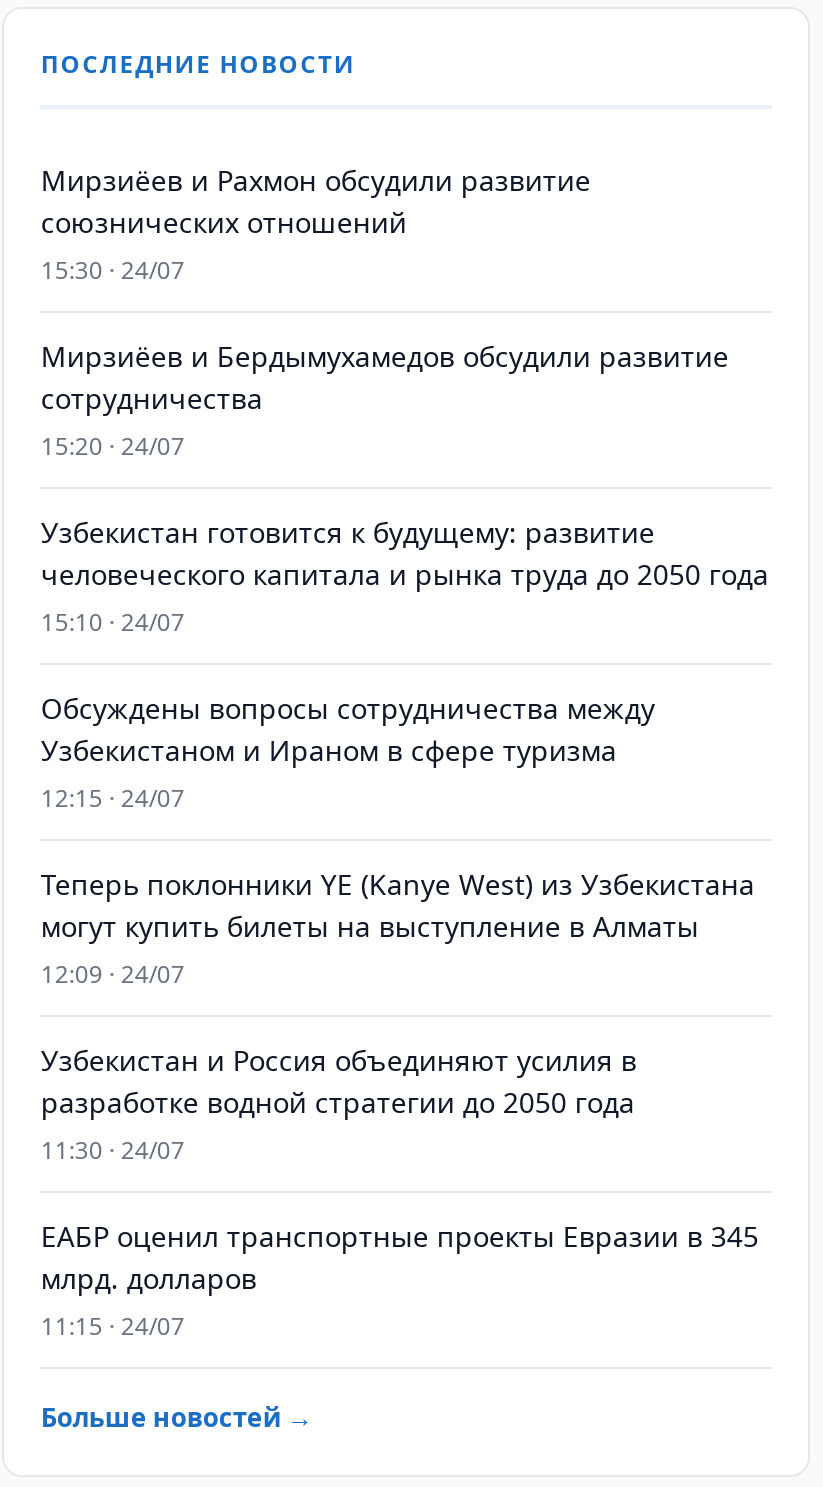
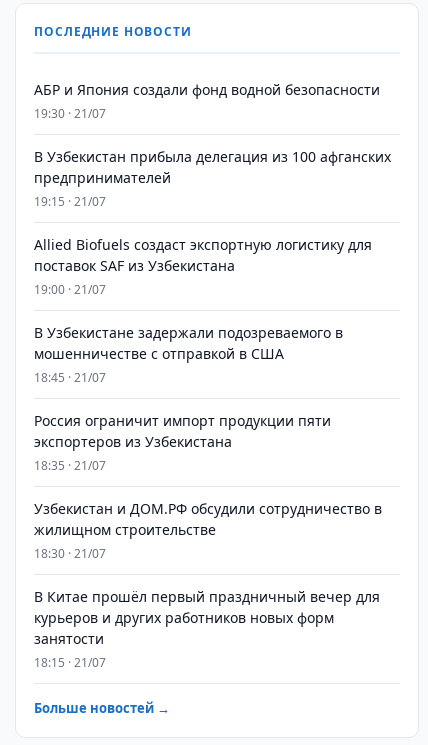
- Мирзиёев и Рахмон обсудили развитие
- союзнических отношений
- 15:30 · 24/07
+ АБР и Япония создали фонд водной безопасности
+ 19:30 · 21/07

- Мирзиёев и Бердымухамедов обсудили развитие
- сотрудничества
- 15:20 · 24/07
+ В Узбекистан прибыла делегация из 100 афганских
+ предпринимателей
+ 19:15 · 21/07

- Узбекистан готовится к будущему: развитие
- человеческого капитала и рынка труда до 2050 года
- 15:10 · 24/07
+ Allied Biofuels создаст экспортную логистику для
+ поставок SAF из Узбекистана
+ 19:00 · 21/07

- Обсуждены вопросы сотрудничества между
- Узбекистаном и Ираном в сфере туризма
- 12:15 · 24/07
+ В Узбекистане задержали подозреваемого в
+ мошенничестве с отправкой в США
+ 18:45 · 21/07

- Теперь поклонники YE (Kanye West) из Узбекистана
- могут купить билеты на выступление в Алматы
- 12:09 · 24/07
+ Россия ограничит импорт продукции пяти
+ экспортеров из Узбекистана
+ 18:35 · 21/07

- Узбекистан и Россия объединяют усилия в
- разработке водной стратегии до 2050 года
- 11:30 · 24/07
+ Узбекистан и ДОМ.РФ обсудили сотрудничество в
+ жилищном строительстве
+ 18:30 · 21/07

- ЕАБР оценил транспортные проекты Евразии в 345
- млрд. долларов
- 11:15 · 24/07
+ В Китае прошёл первый праздничный вечер для
+ курьеров и других работников новых форм
+ занятости
+ 18:15 · 21/07
